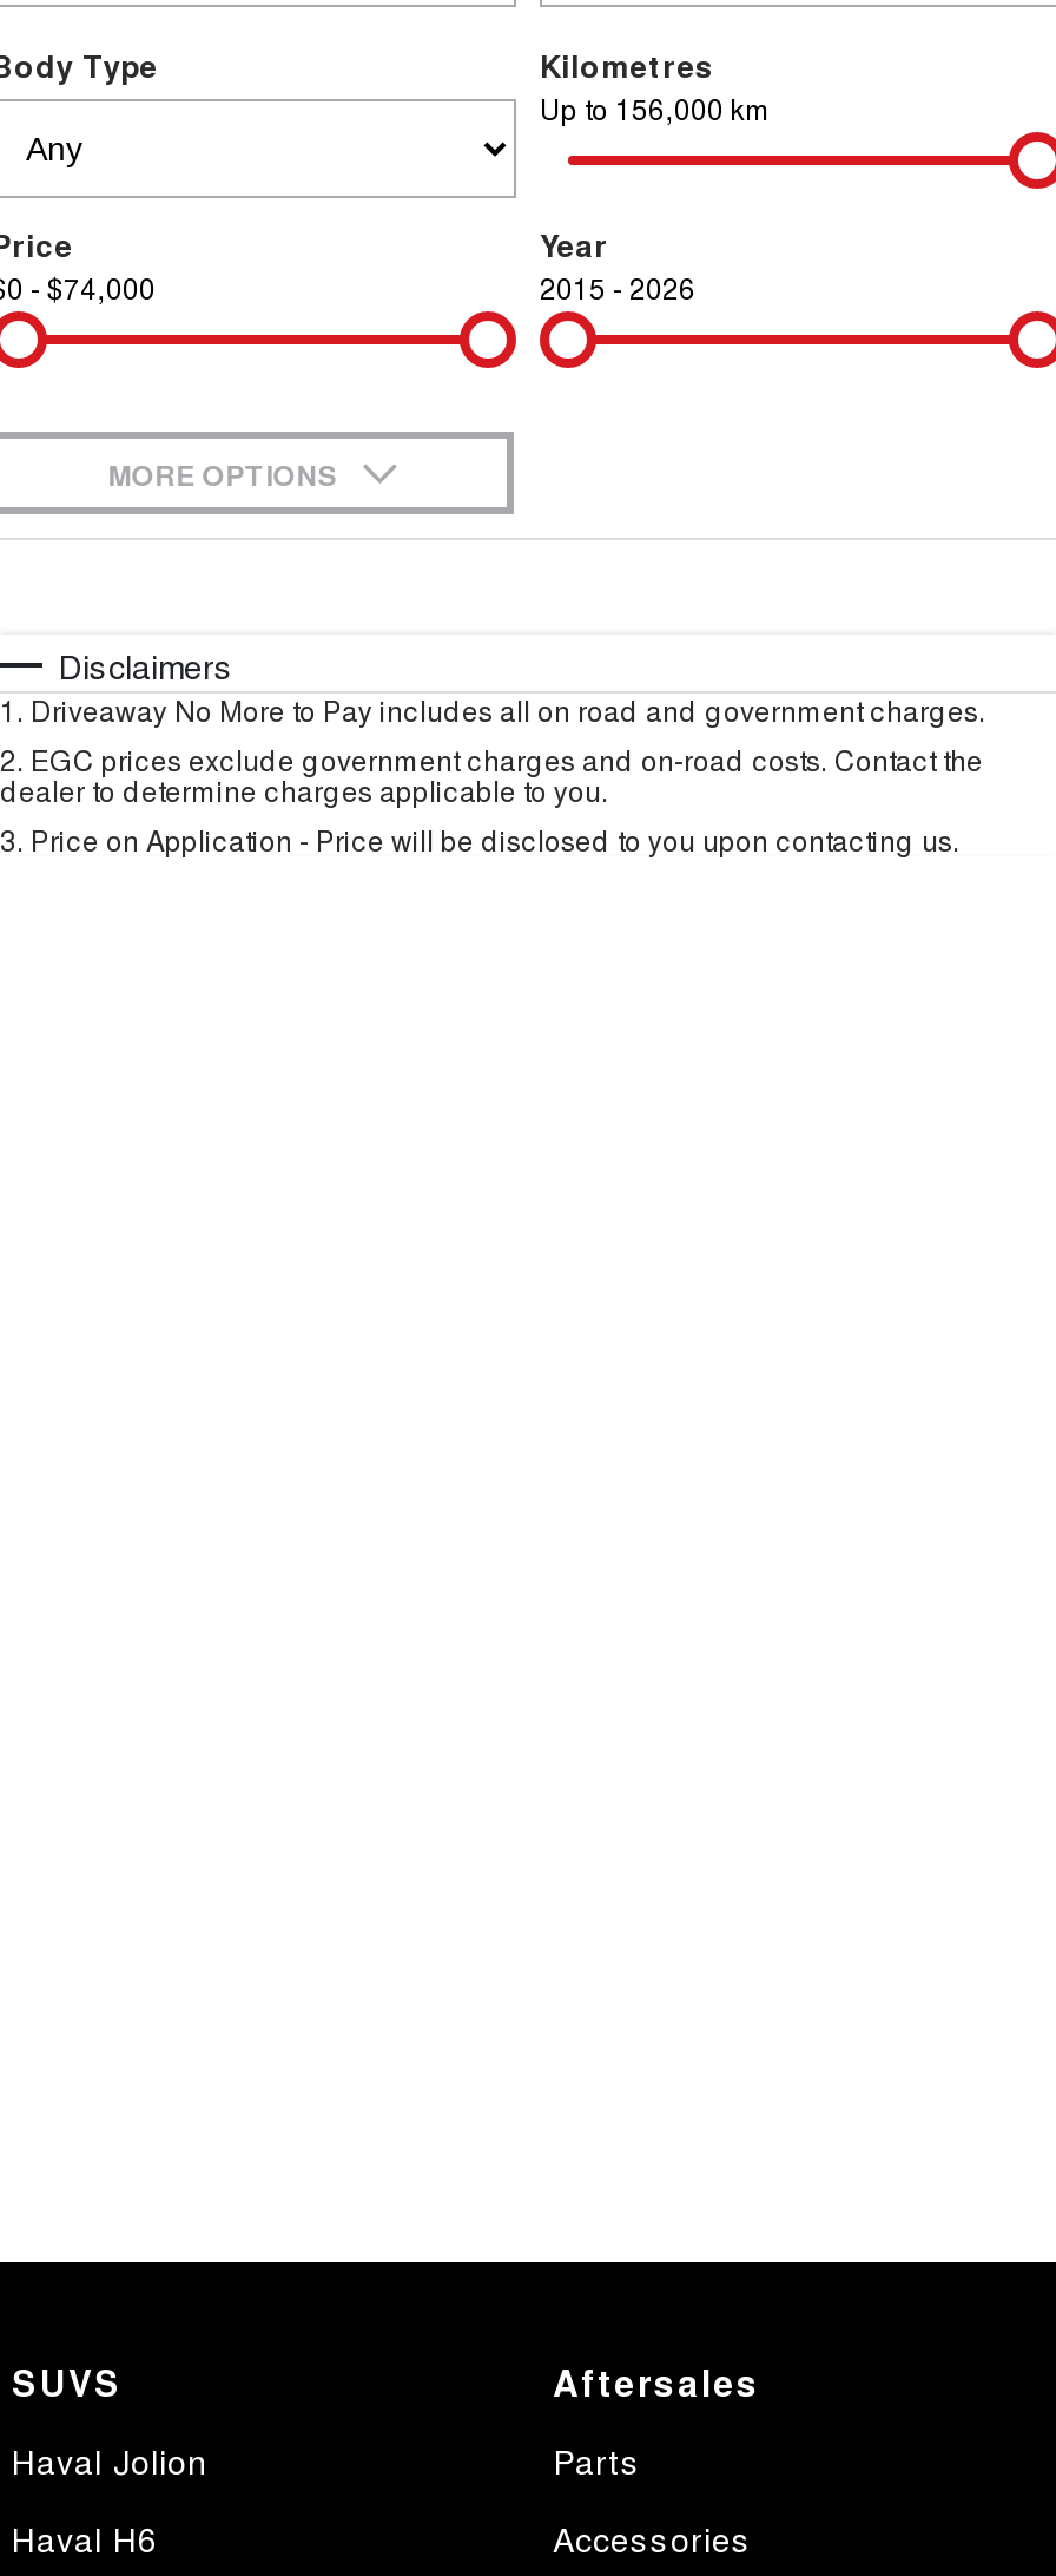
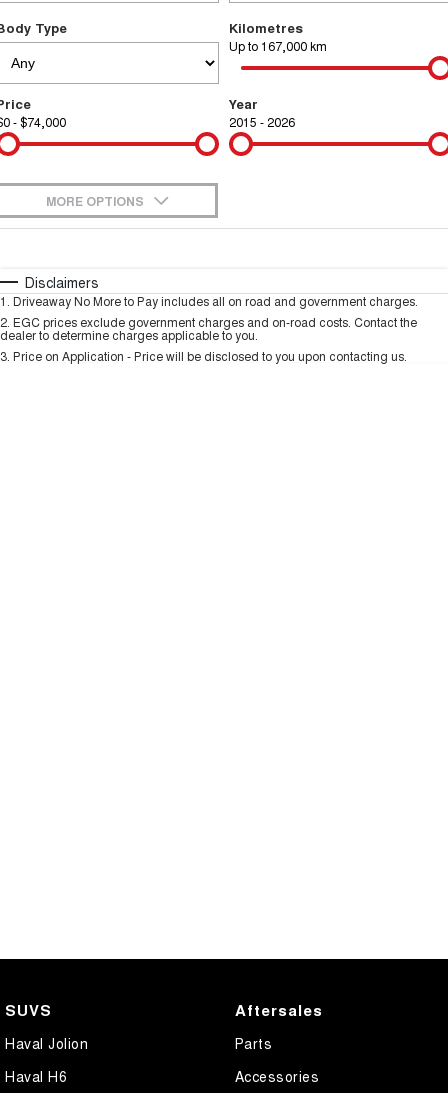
- Up to 156,000 km
+ Up to 167,000 km
